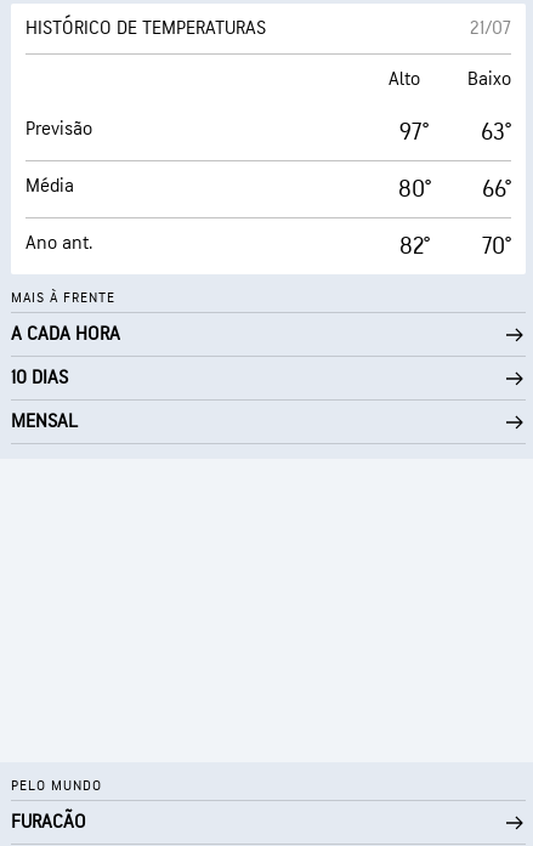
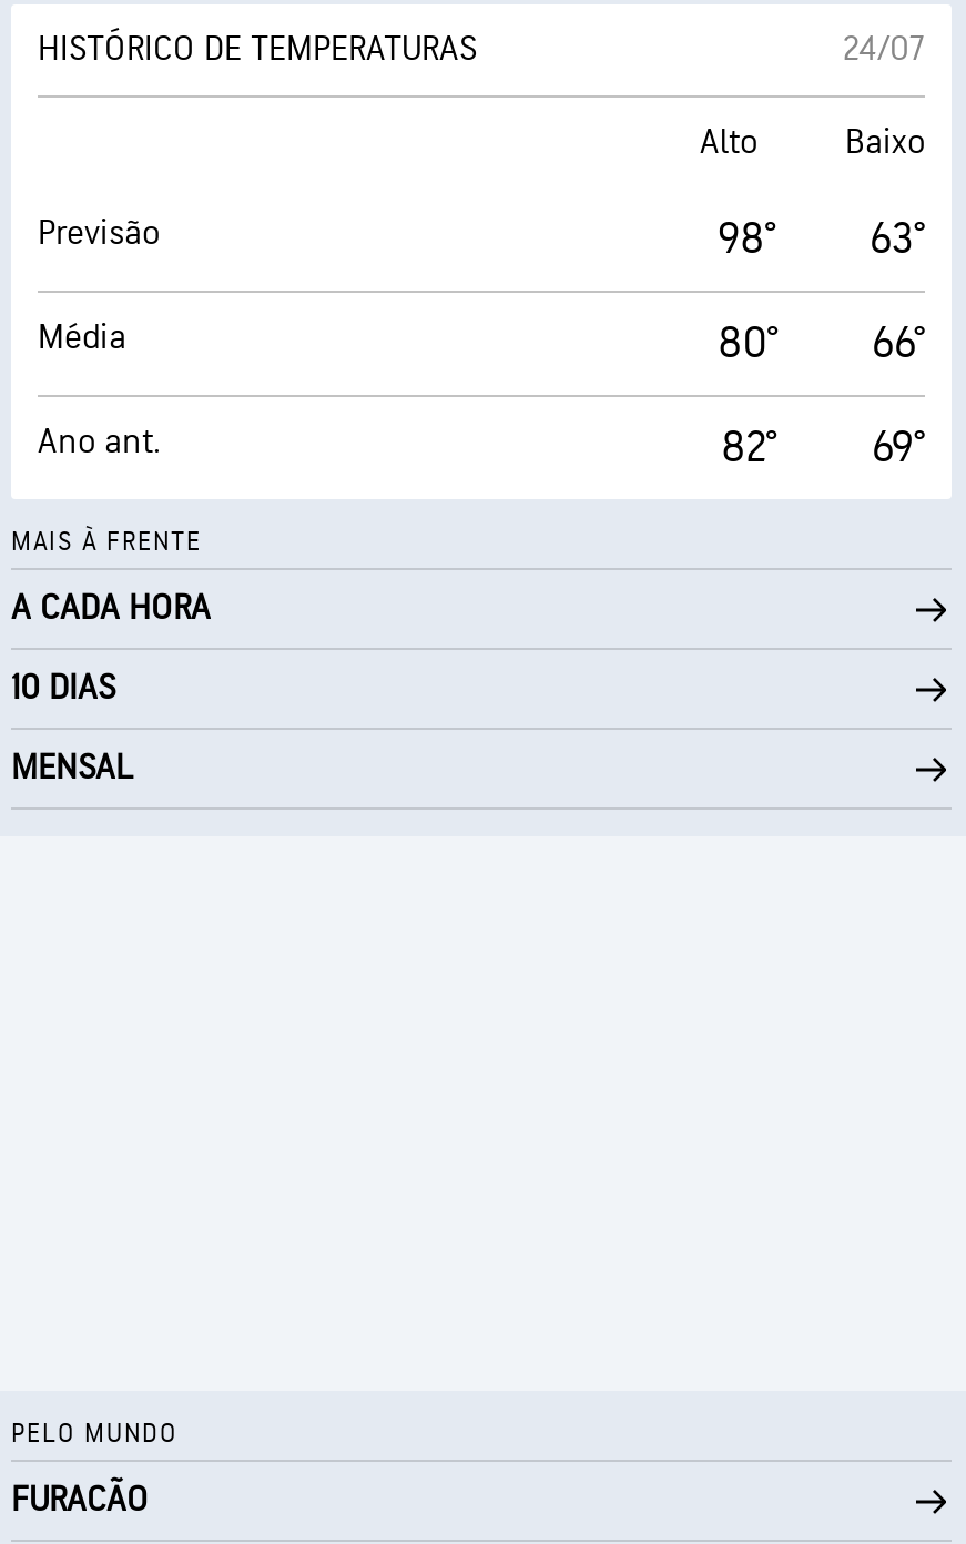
- 21/07
+ 24/07

- 97° 63°
+ 98° 63°

- 82° 70°
+ 82° 69°
